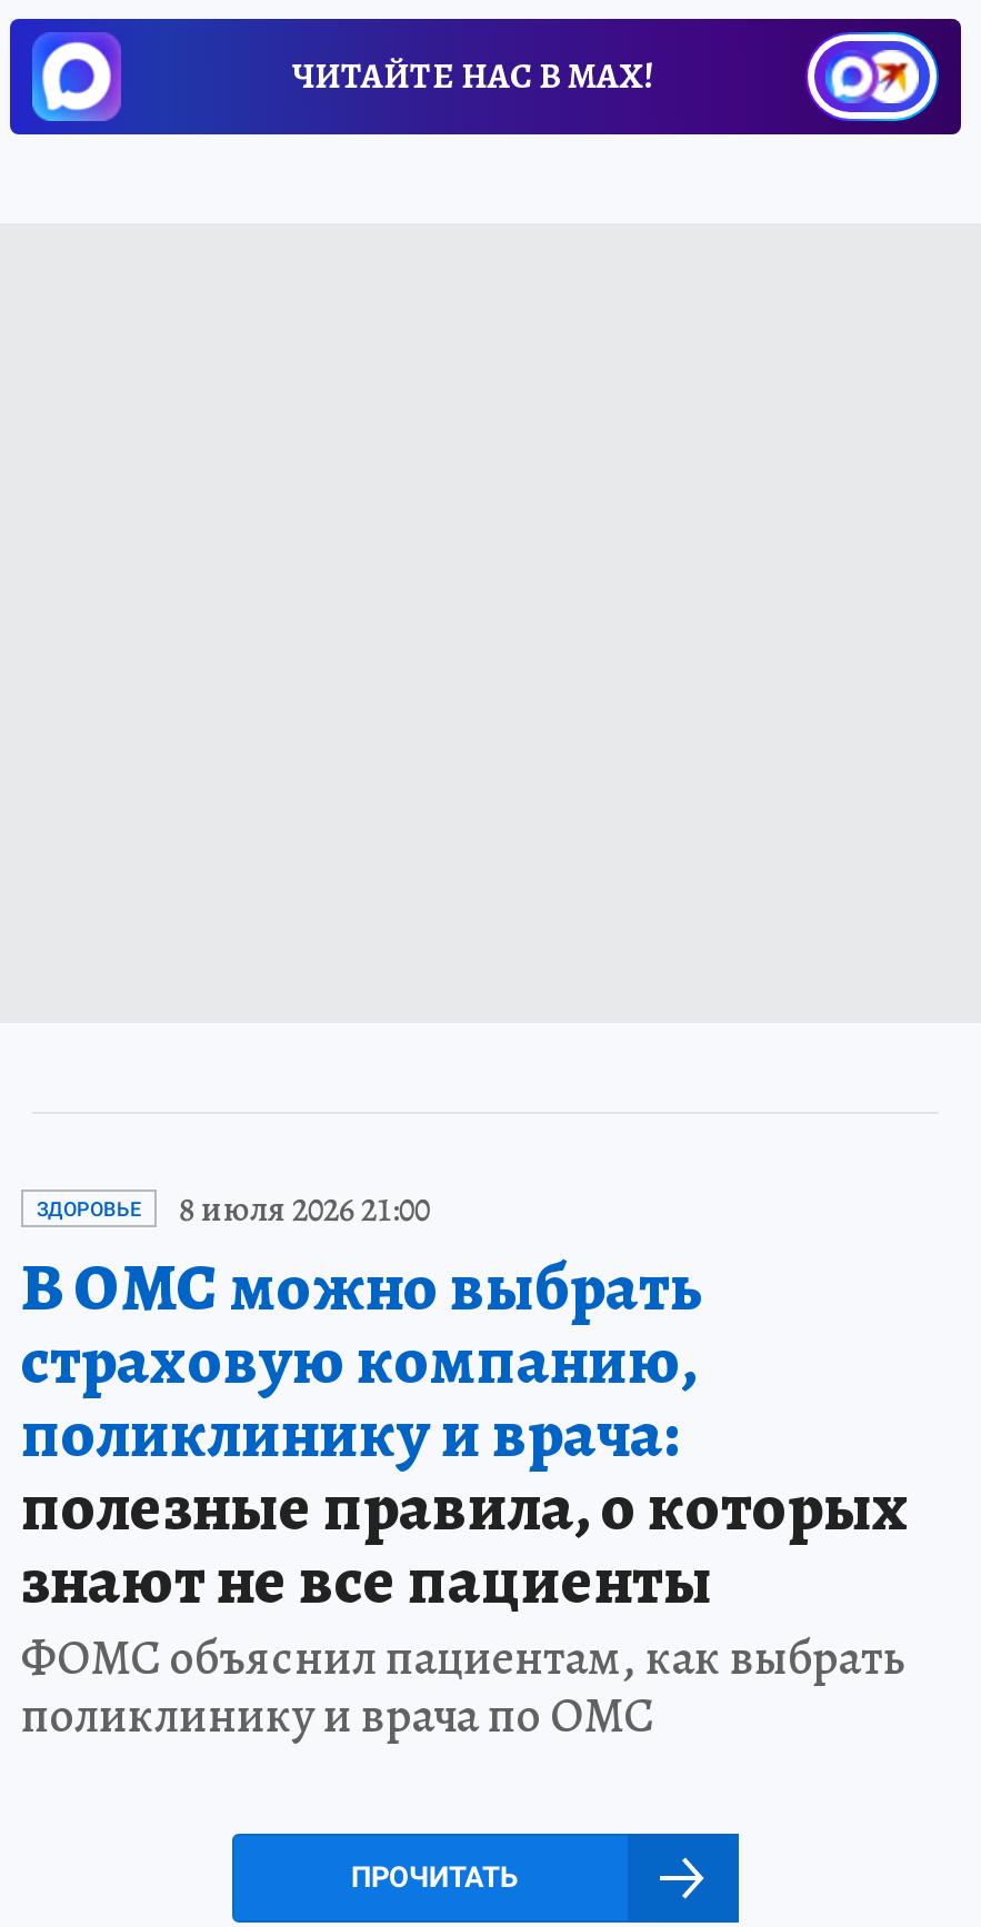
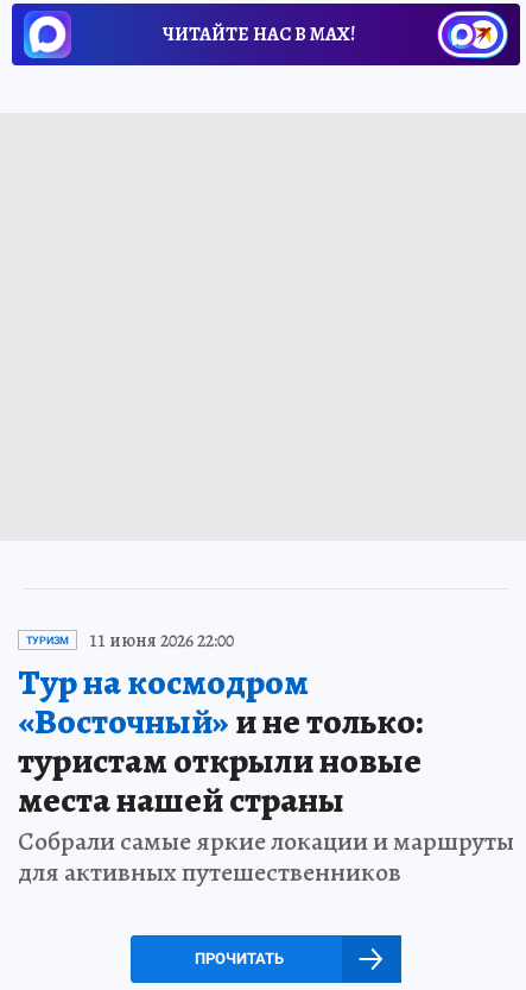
- ЗДОРОВЬЕ
- 8 июля 2026 21:00
- В ОМС можно выбрать
- страховую компанию,
- поликлинику и врача:
- полезные правила, о которых
- знают не все пациенты
- ФОМС объяснил пациентам, как выбрать
- поликлинику и врача по ОМС
+ ТУРИЗМ
+ 11 июня 2026 22:00
+ Тур на космодром
+ «Восточный»и не только:
+ туристам открыли новые
+ места нашей страны
+ Собрали самые яркие локации и маршруты
+ для активных путешественников
